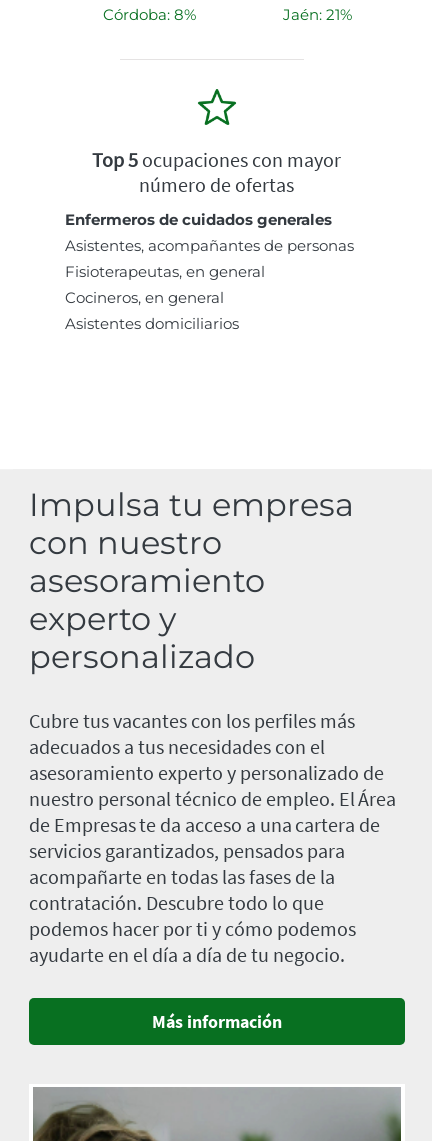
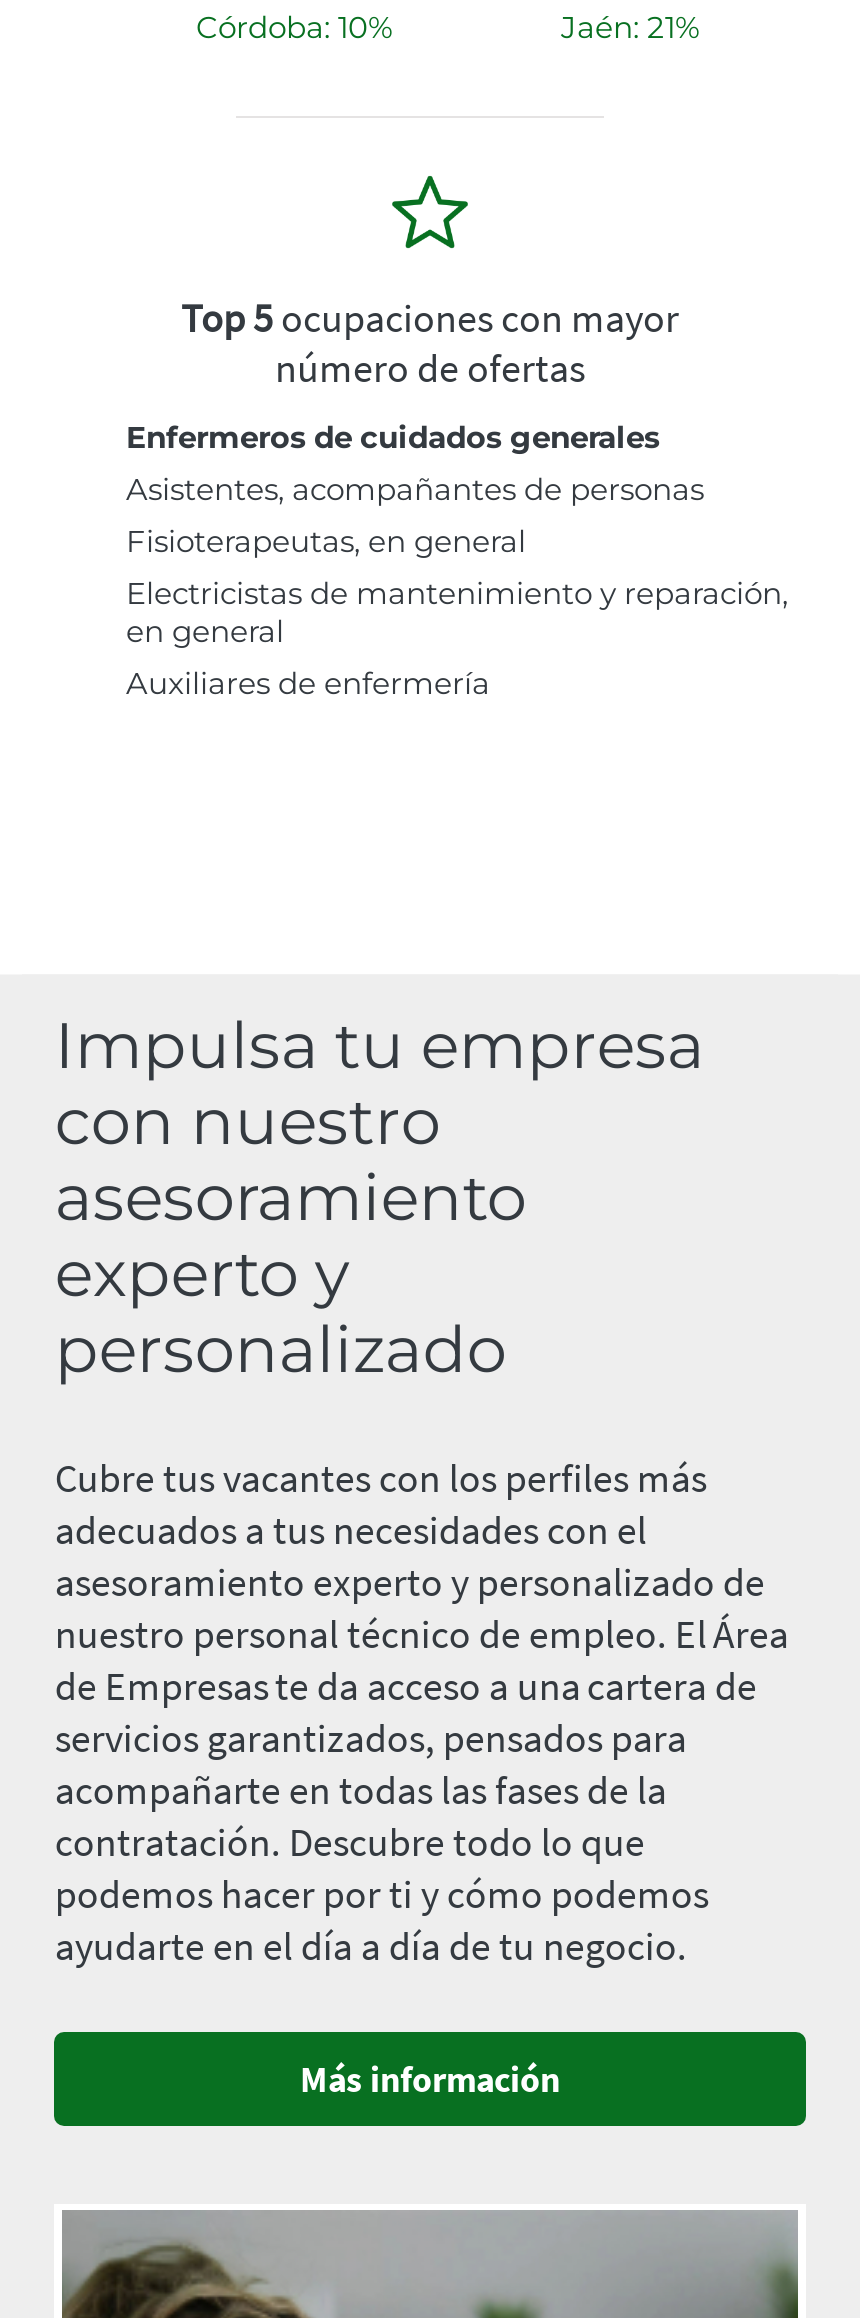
- Córdoba: 8%
+ Córdoba: 10%

- Cocineros, en general
- Asistentes domiciliarios
+ Electricistas de mantenimiento y reparación,
+ en general
+ Auxiliares de enfermería
